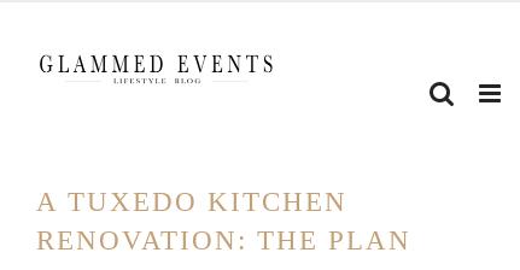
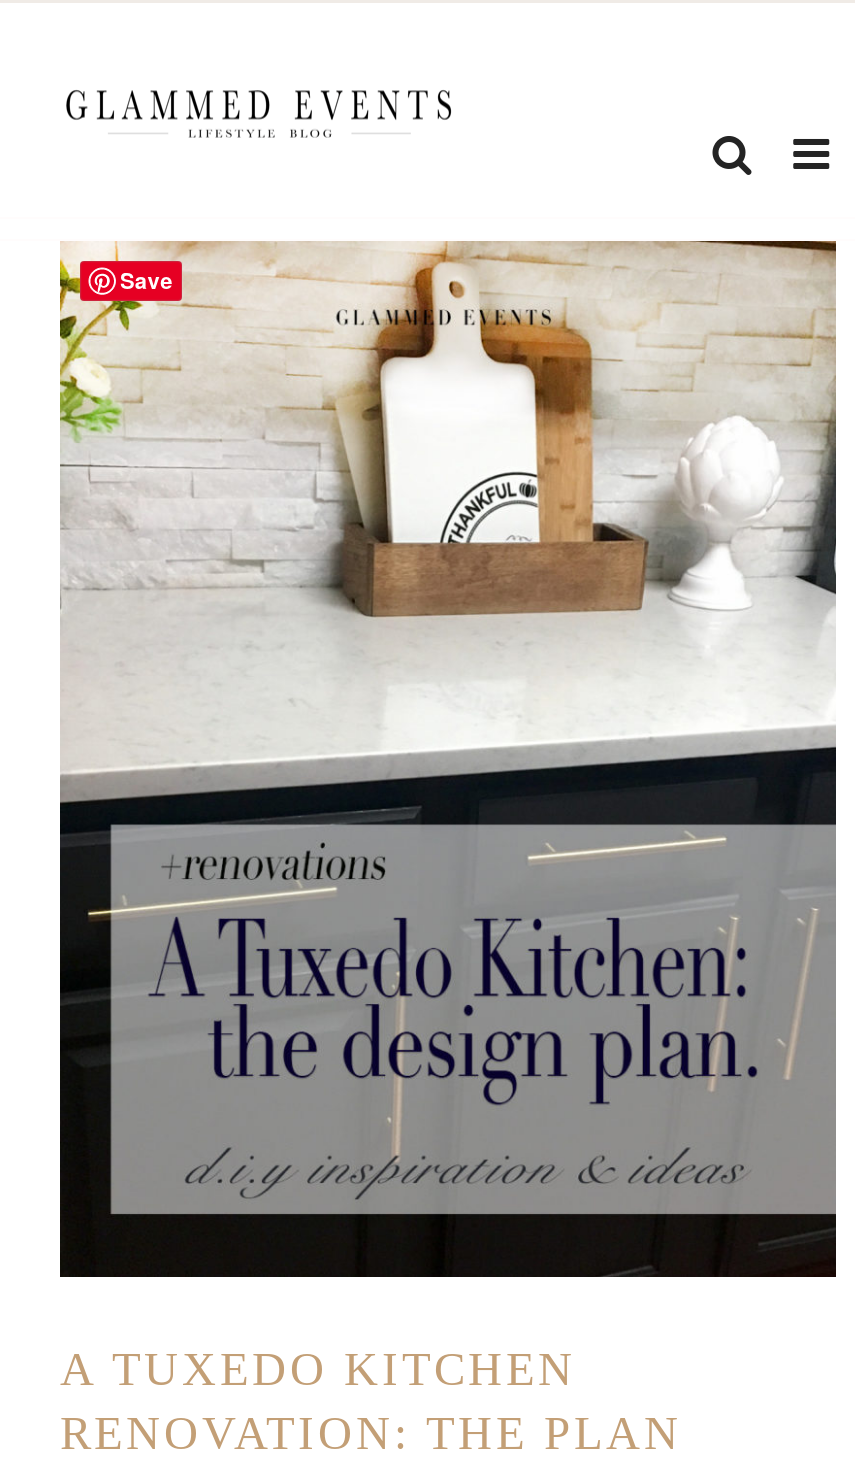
+ [image]
+ Save
